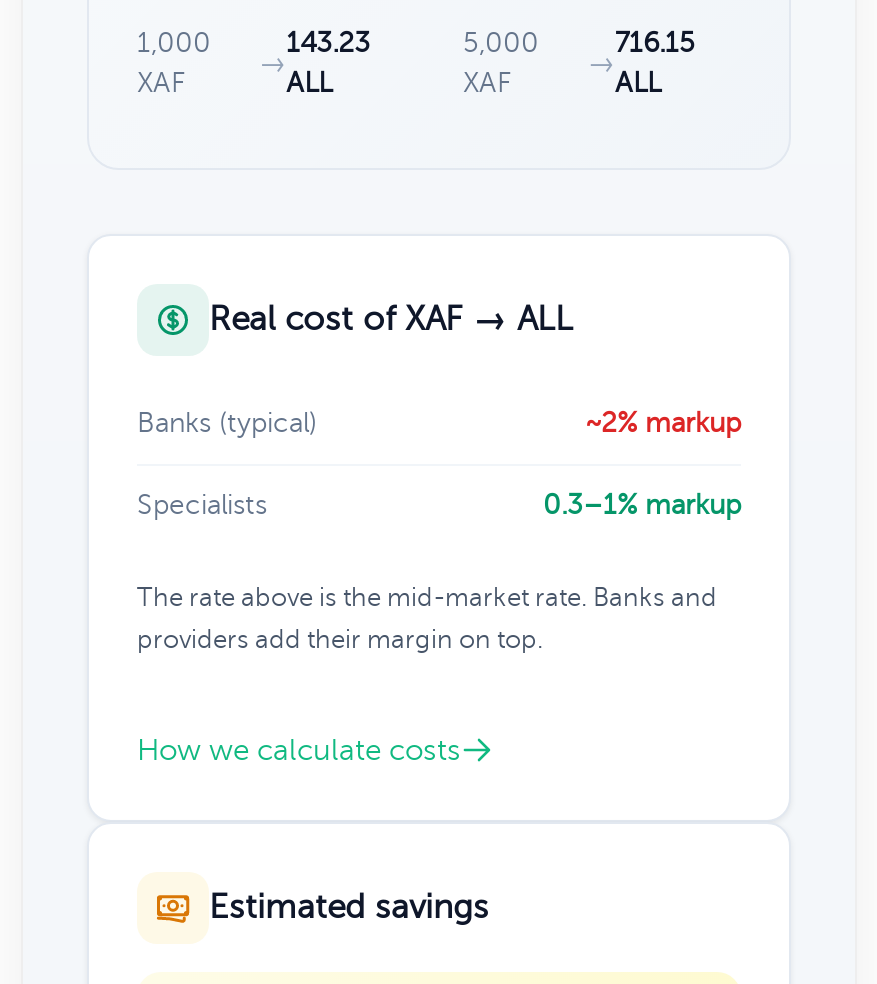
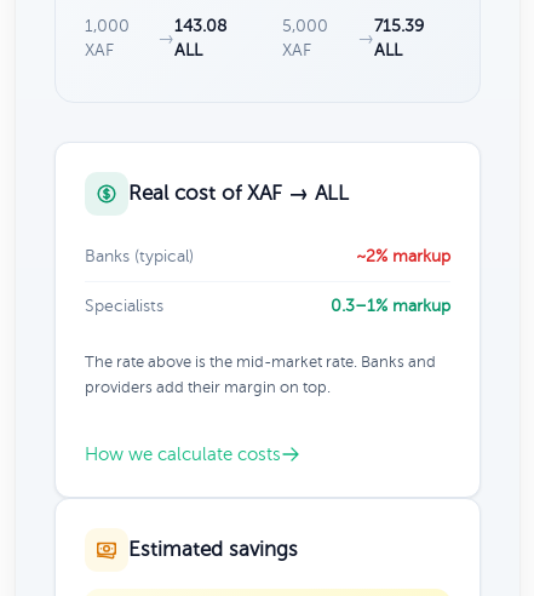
- 143.23
+ 143.08

- 716.15
+ 715.39
